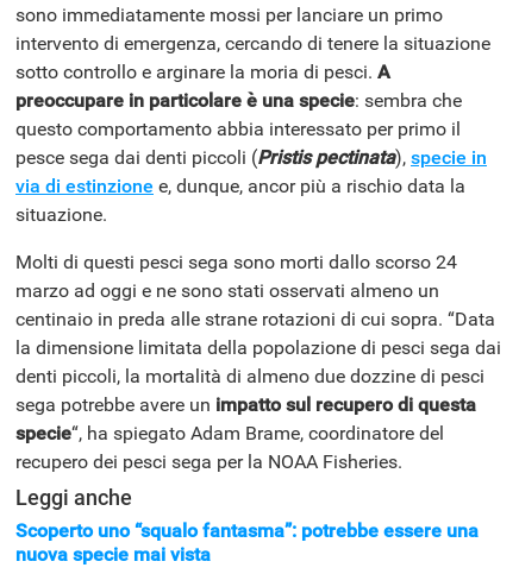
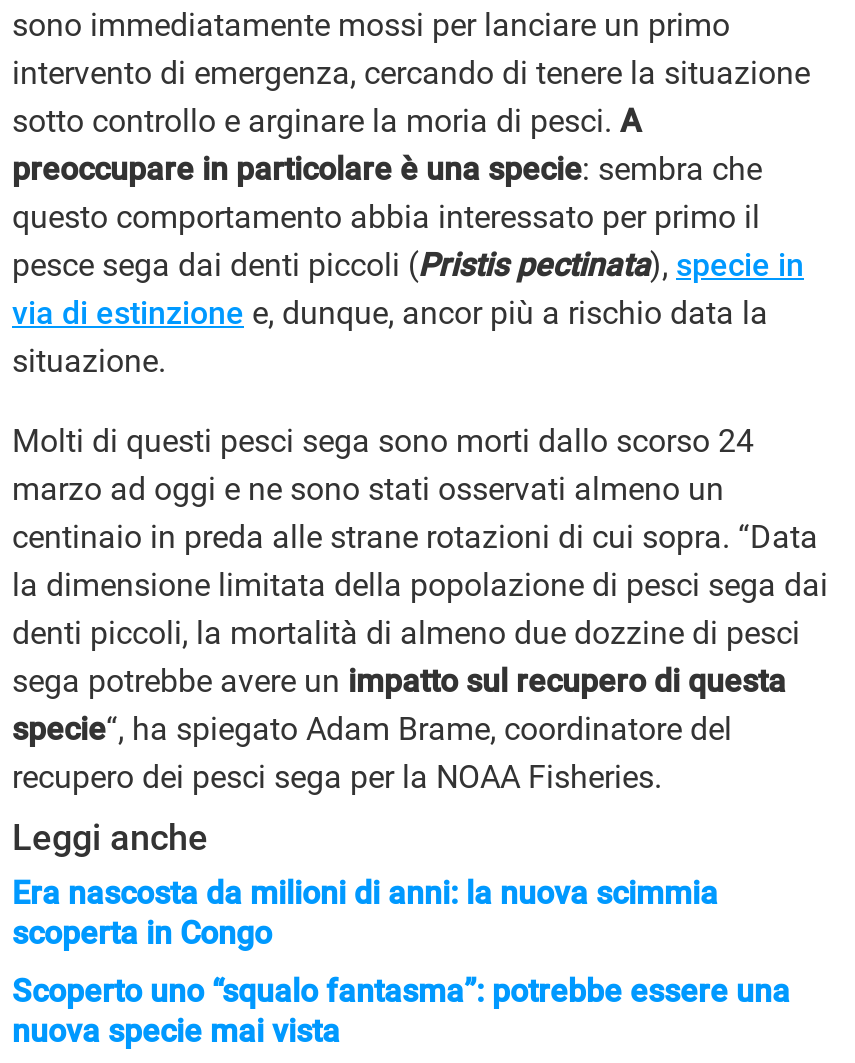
+ Era nascosta da milioni di anni: la nuova scimmia
+ scoperta in Congo
